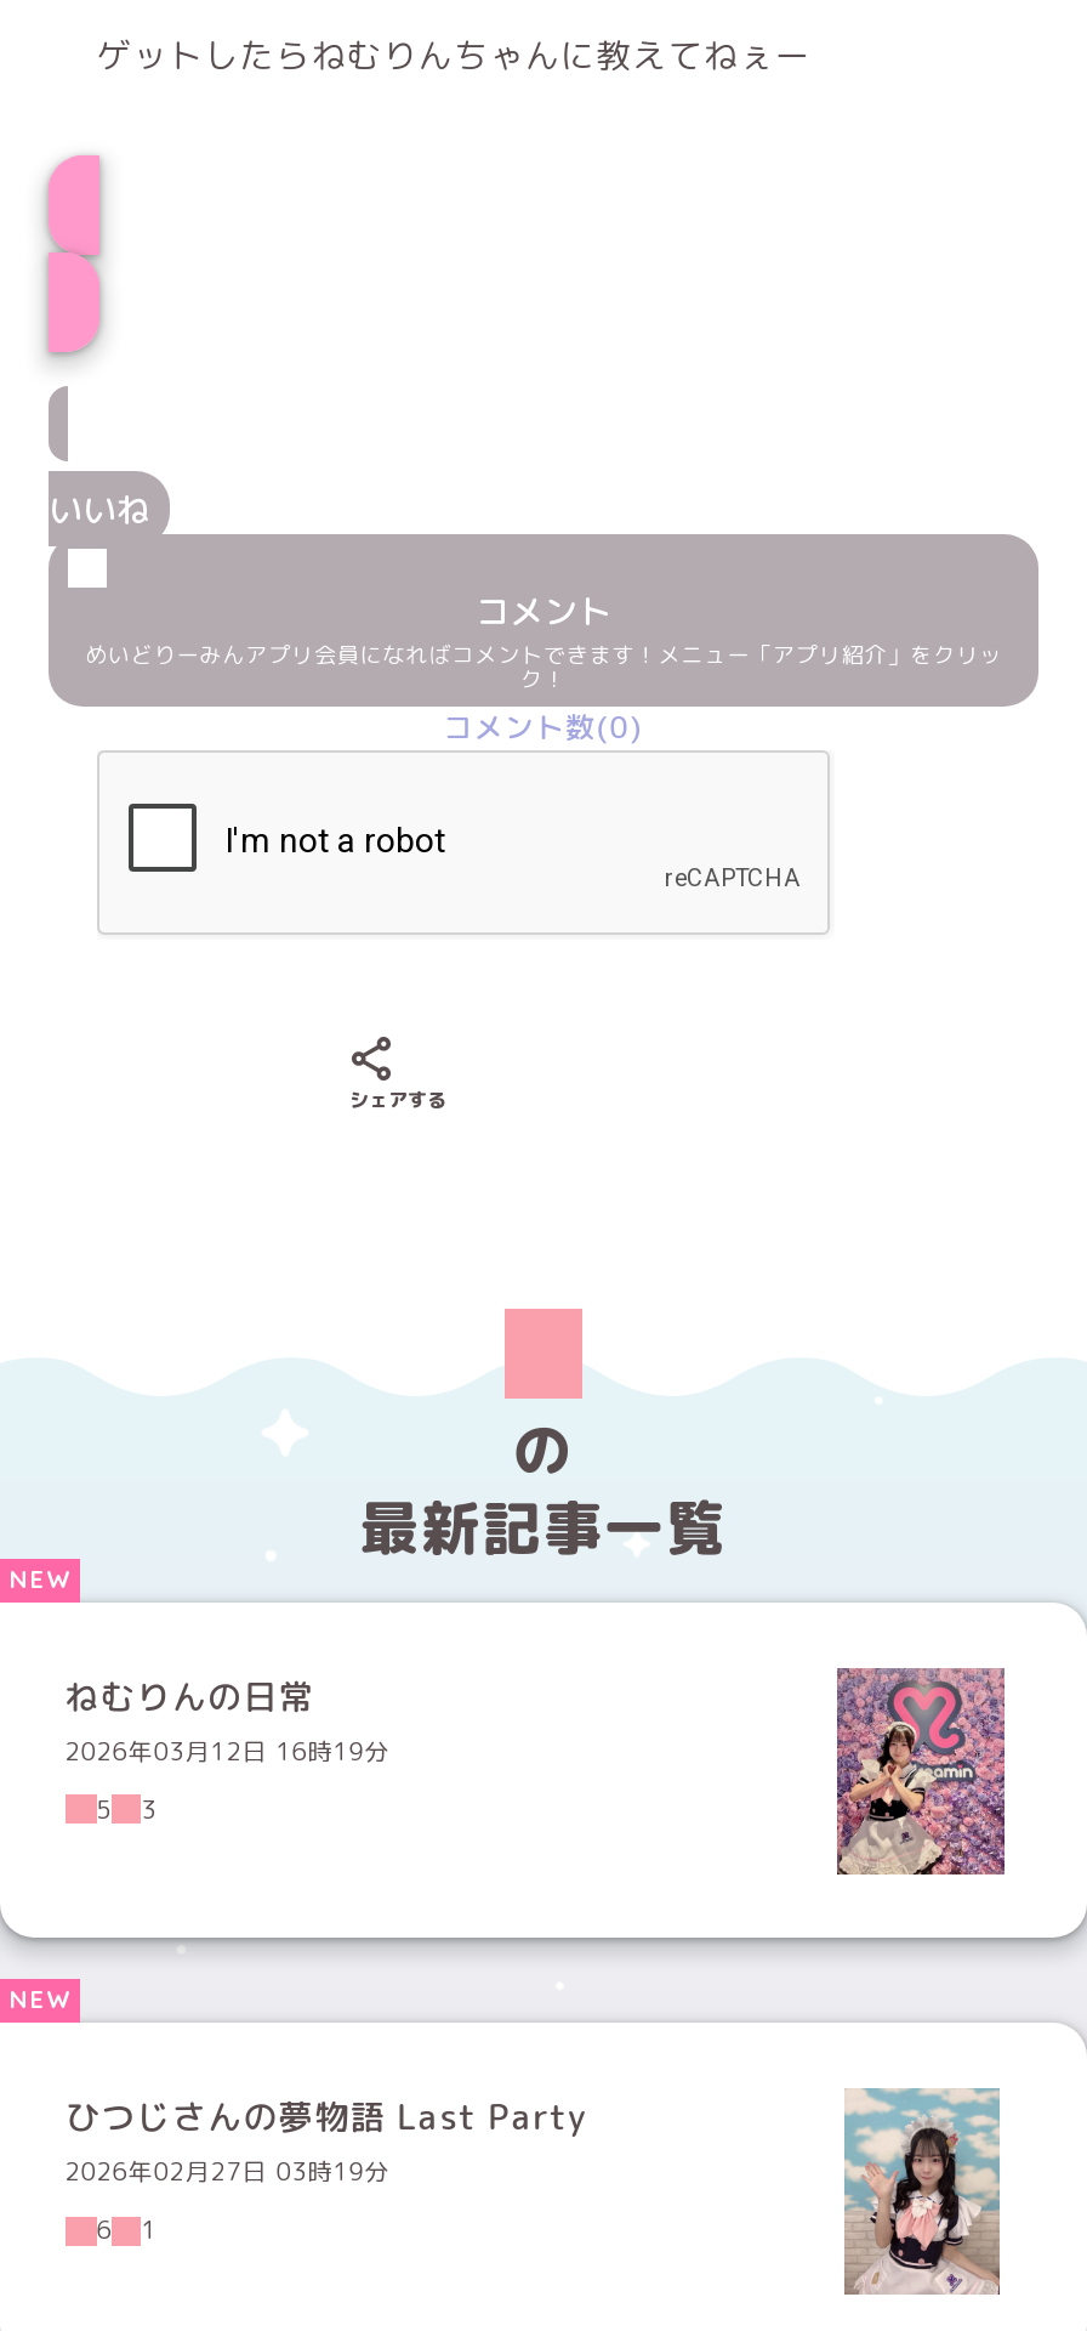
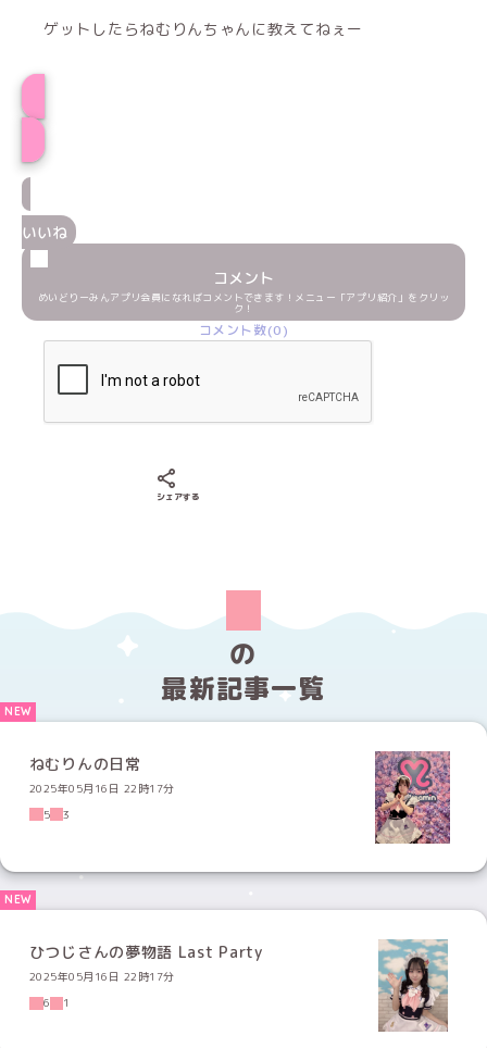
- 2026年03月12日 16時19分
+ 2025年05月16日 22時17分

- 2026年02月27日 03時19分
+ 2025年05月16日 22時17分
